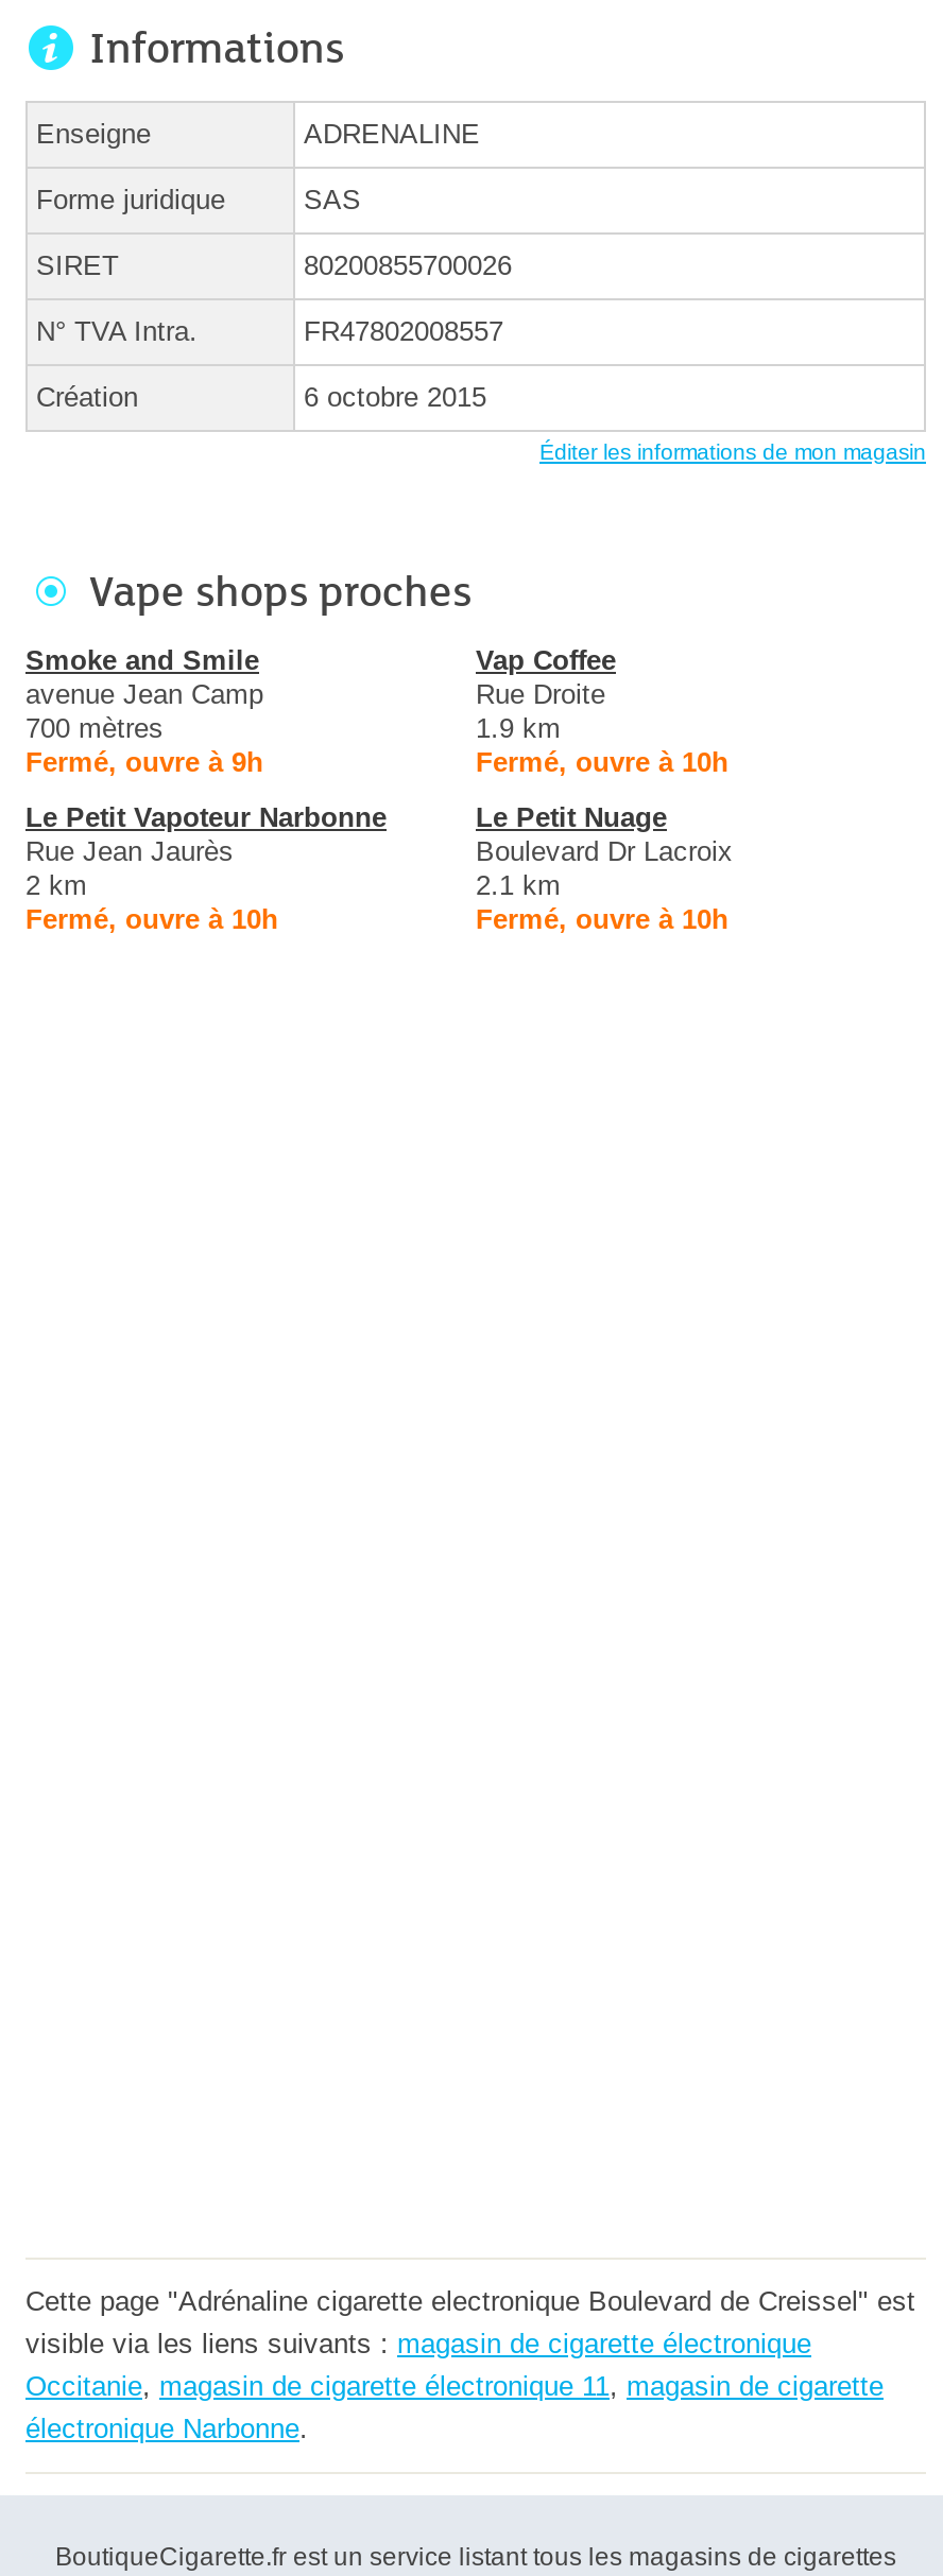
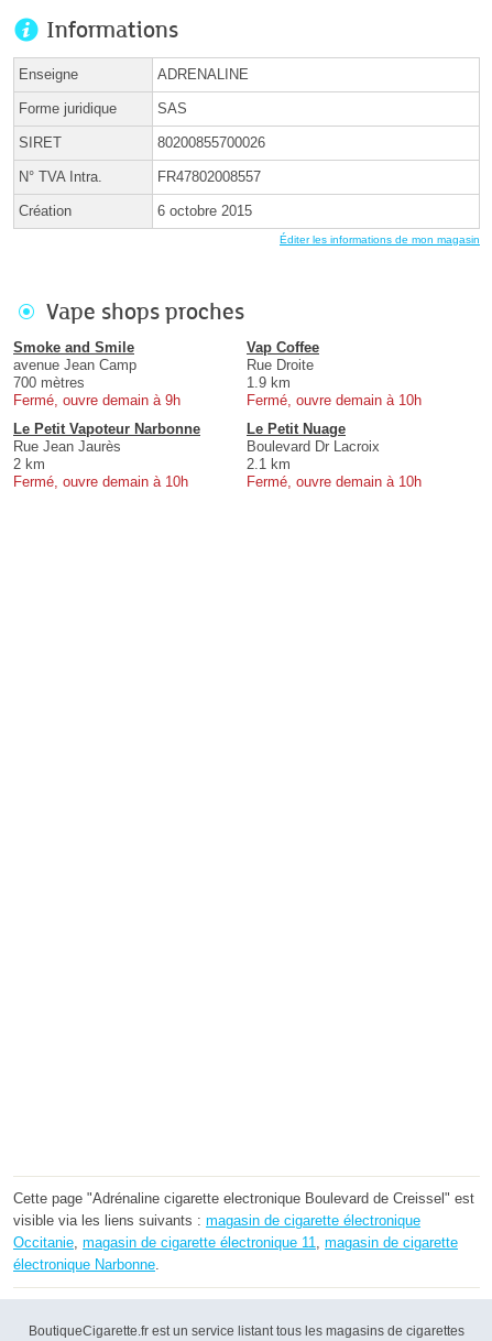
- Fermé, ouvre à 9h
+ Fermé, ouvre demain à 9h

- Fermé, ouvre à 10h
+ Fermé, ouvre demain à 10h

- Fermé, ouvre à 10h
+ Fermé, ouvre demain à 10h

- Fermé, ouvre à 10h
+ Fermé, ouvre demain à 10h
